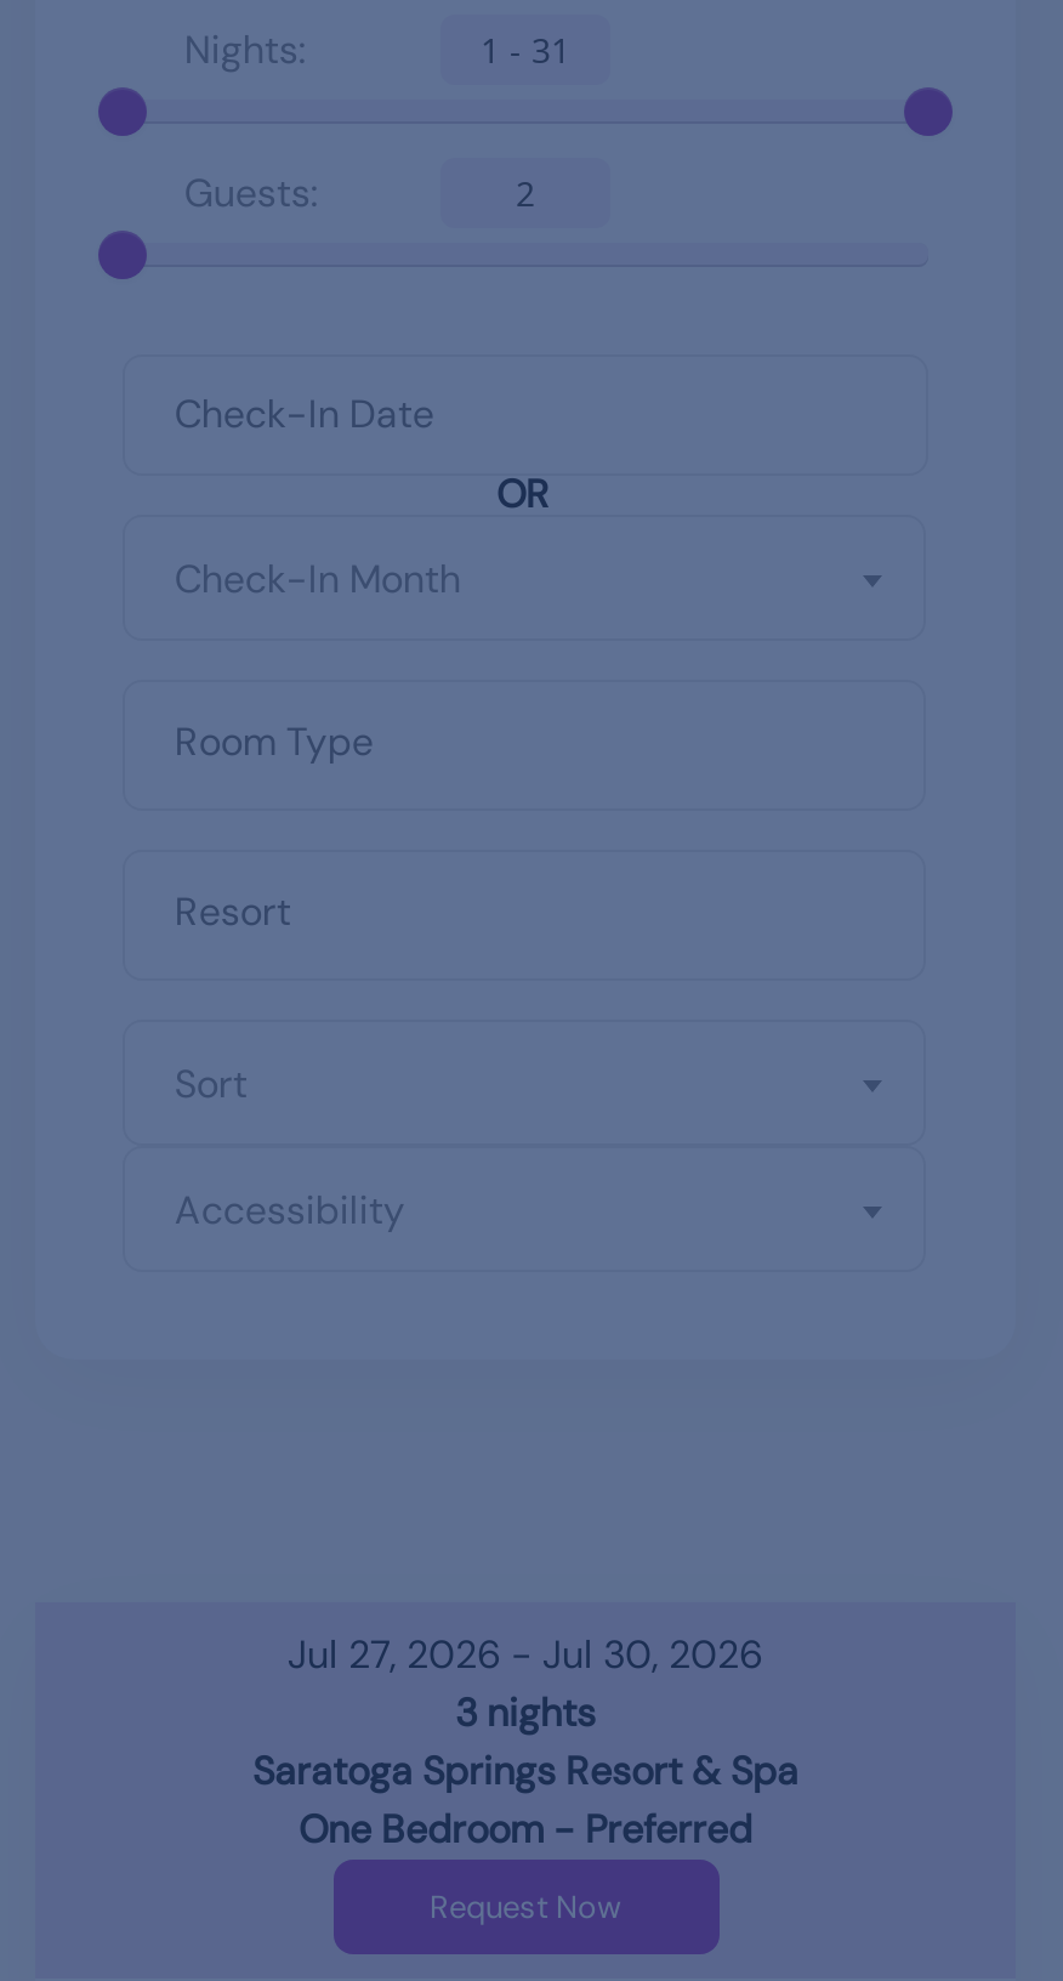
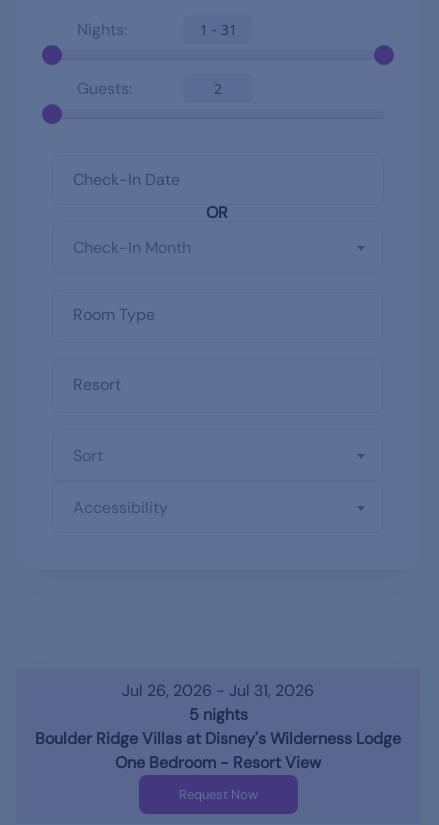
- Jul 27, 2026 - Jul 30, 2026
- 3 nights
- Saratoga Springs Resort & Spa
- One Bedroom - Preferred
+ Jul 26, 2026 - Jul 31, 2026
+ 5 nights
+ Boulder Ridge Villas at Disney's Wilderness Lodge
+ One Bedroom - Resort View
